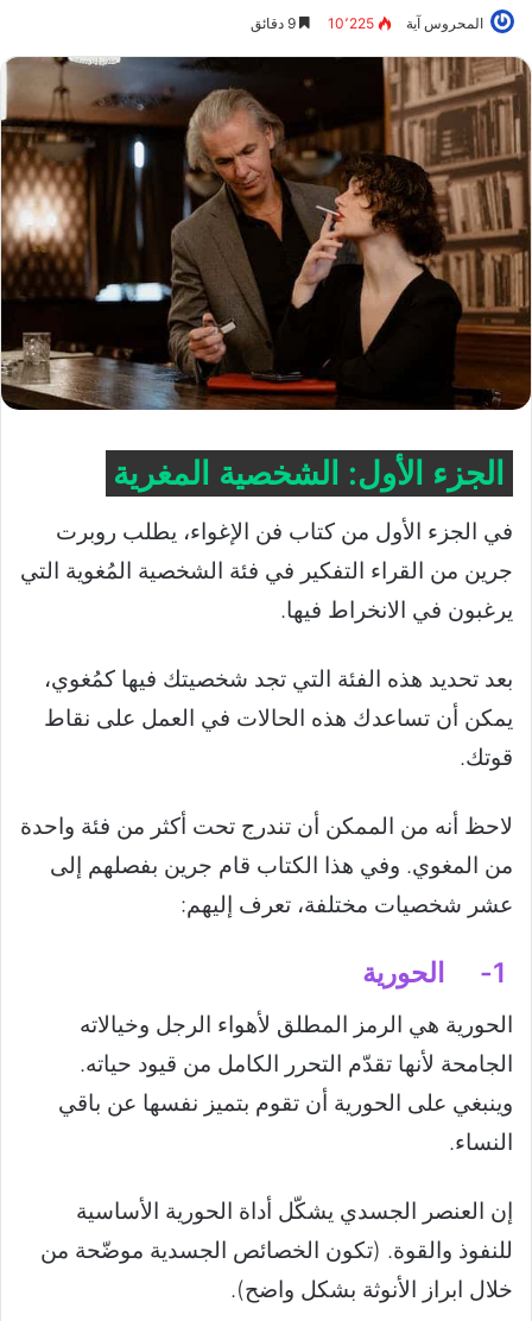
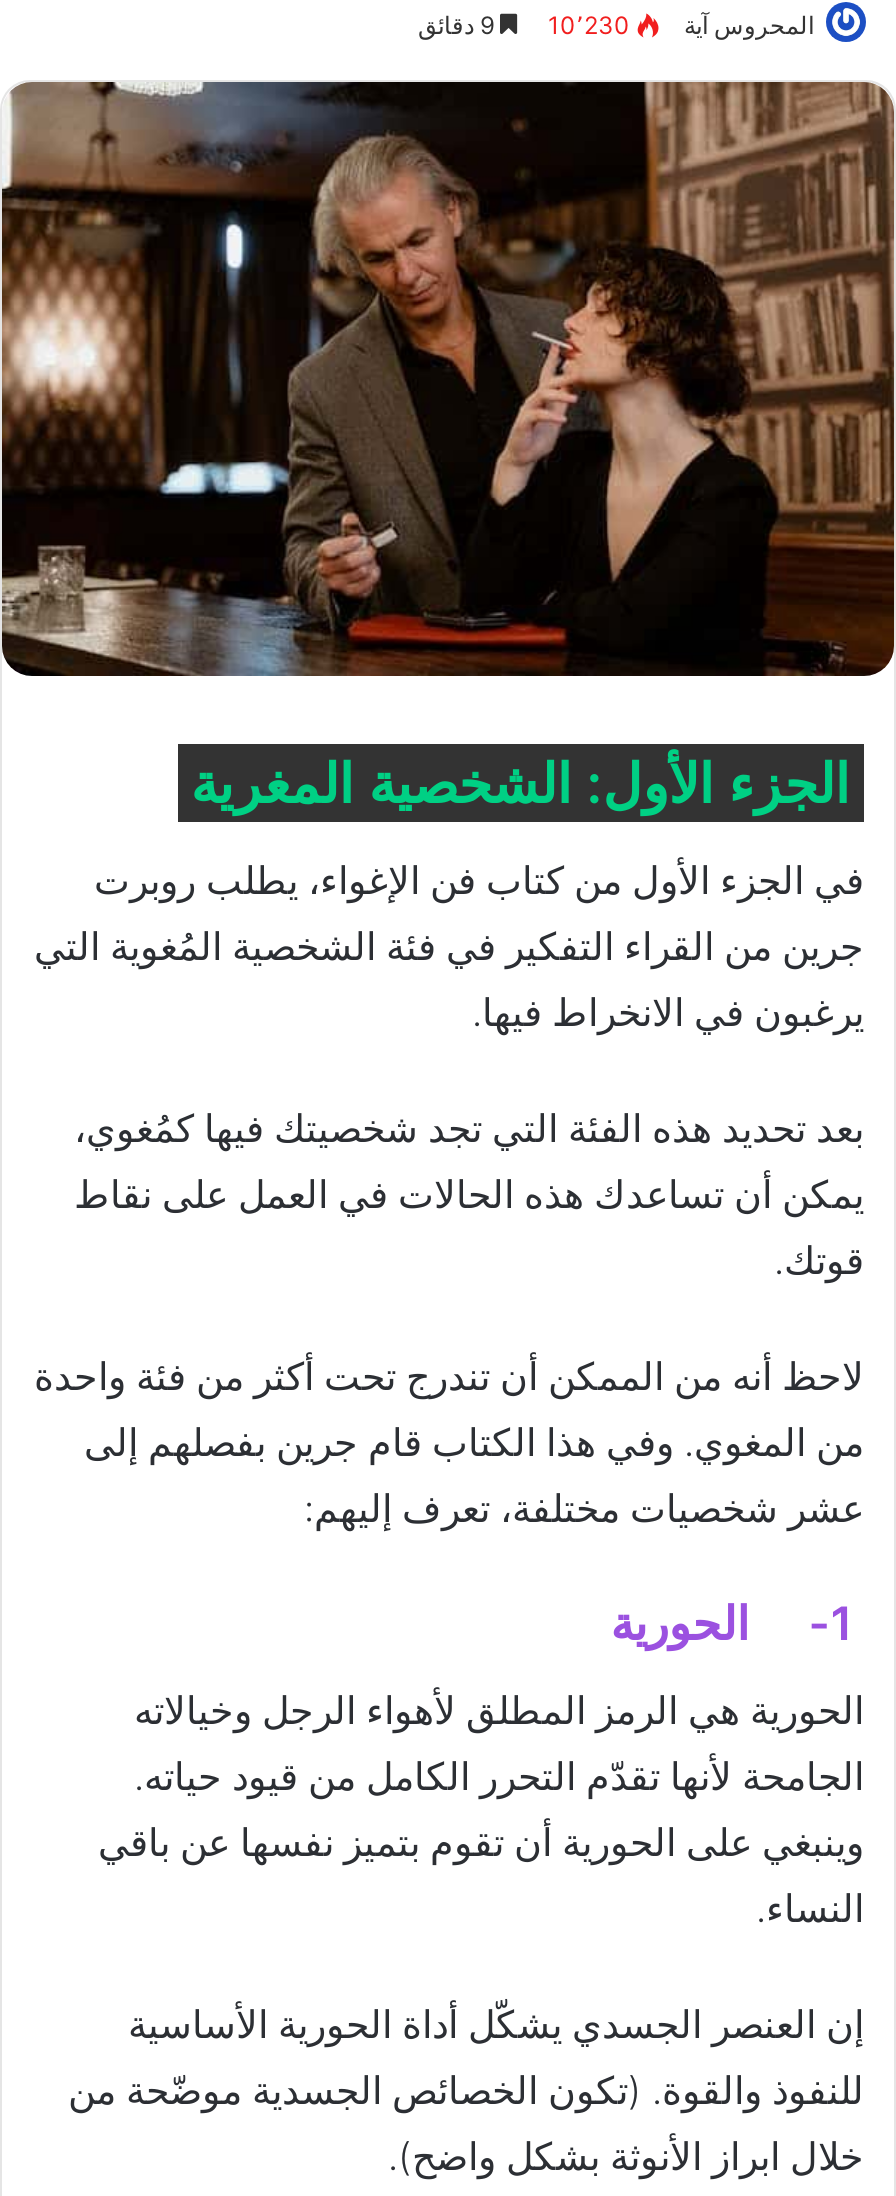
- 10٬225
+ 10٬230
